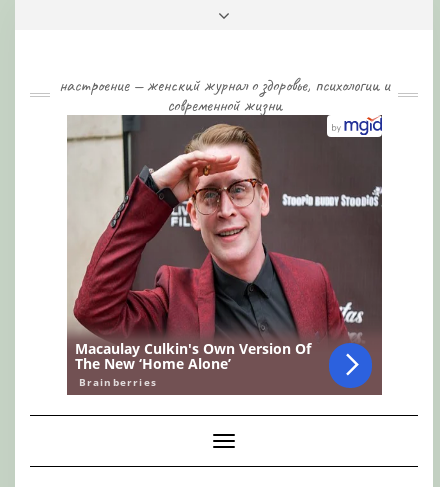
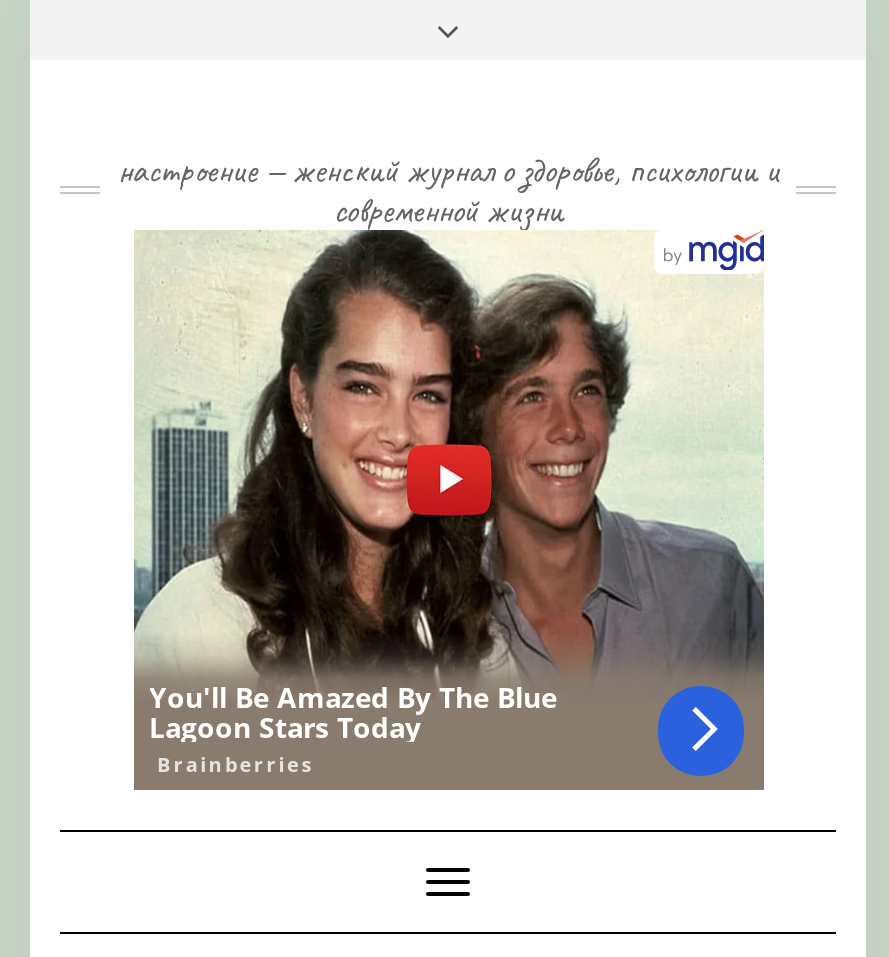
- [image]
+ [image]
